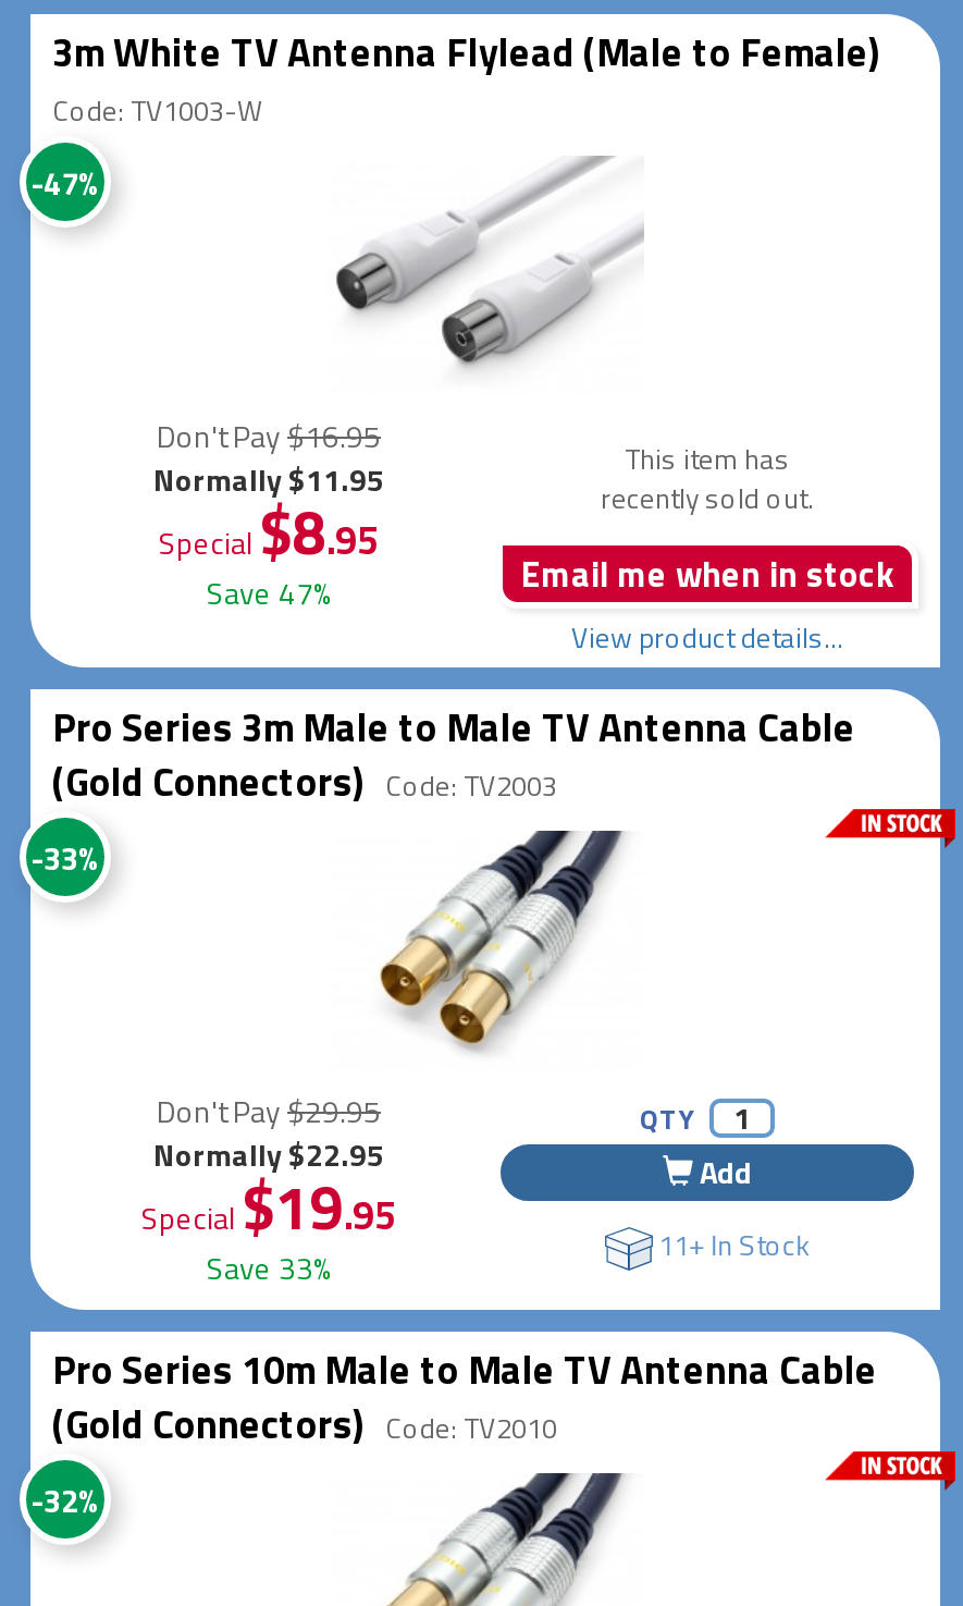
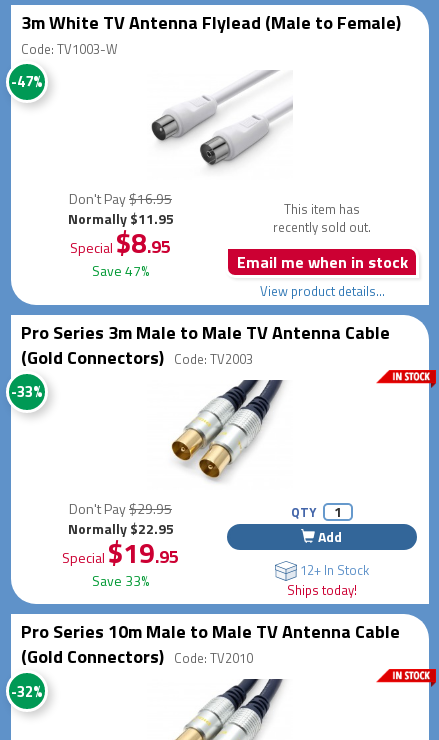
- 11+ In Stock
+ 12+ In Stock
+ Ships today!
